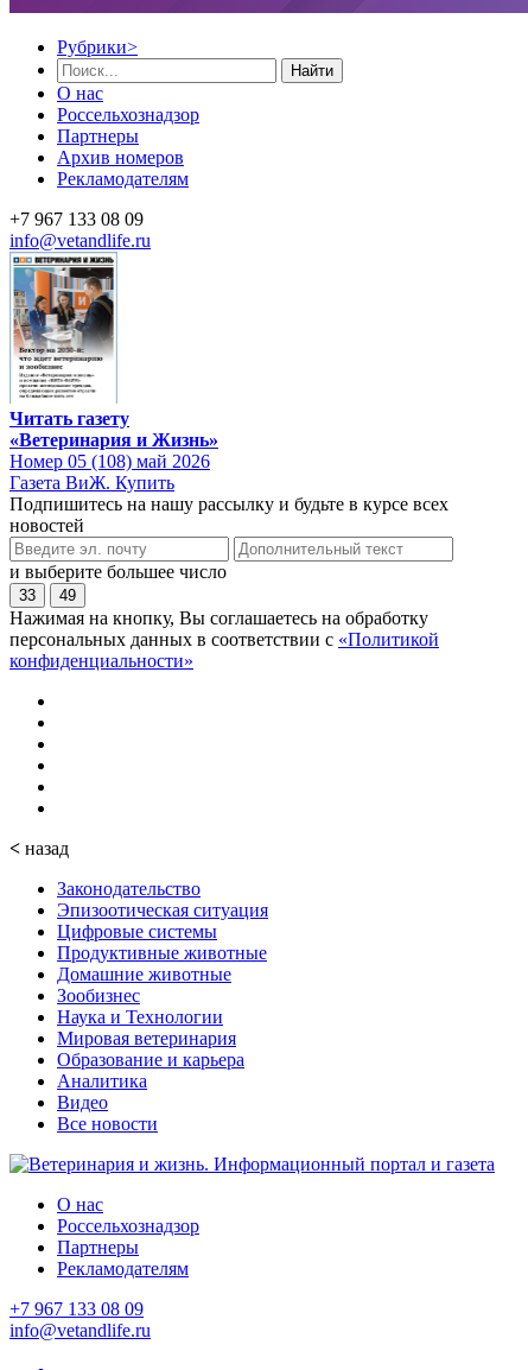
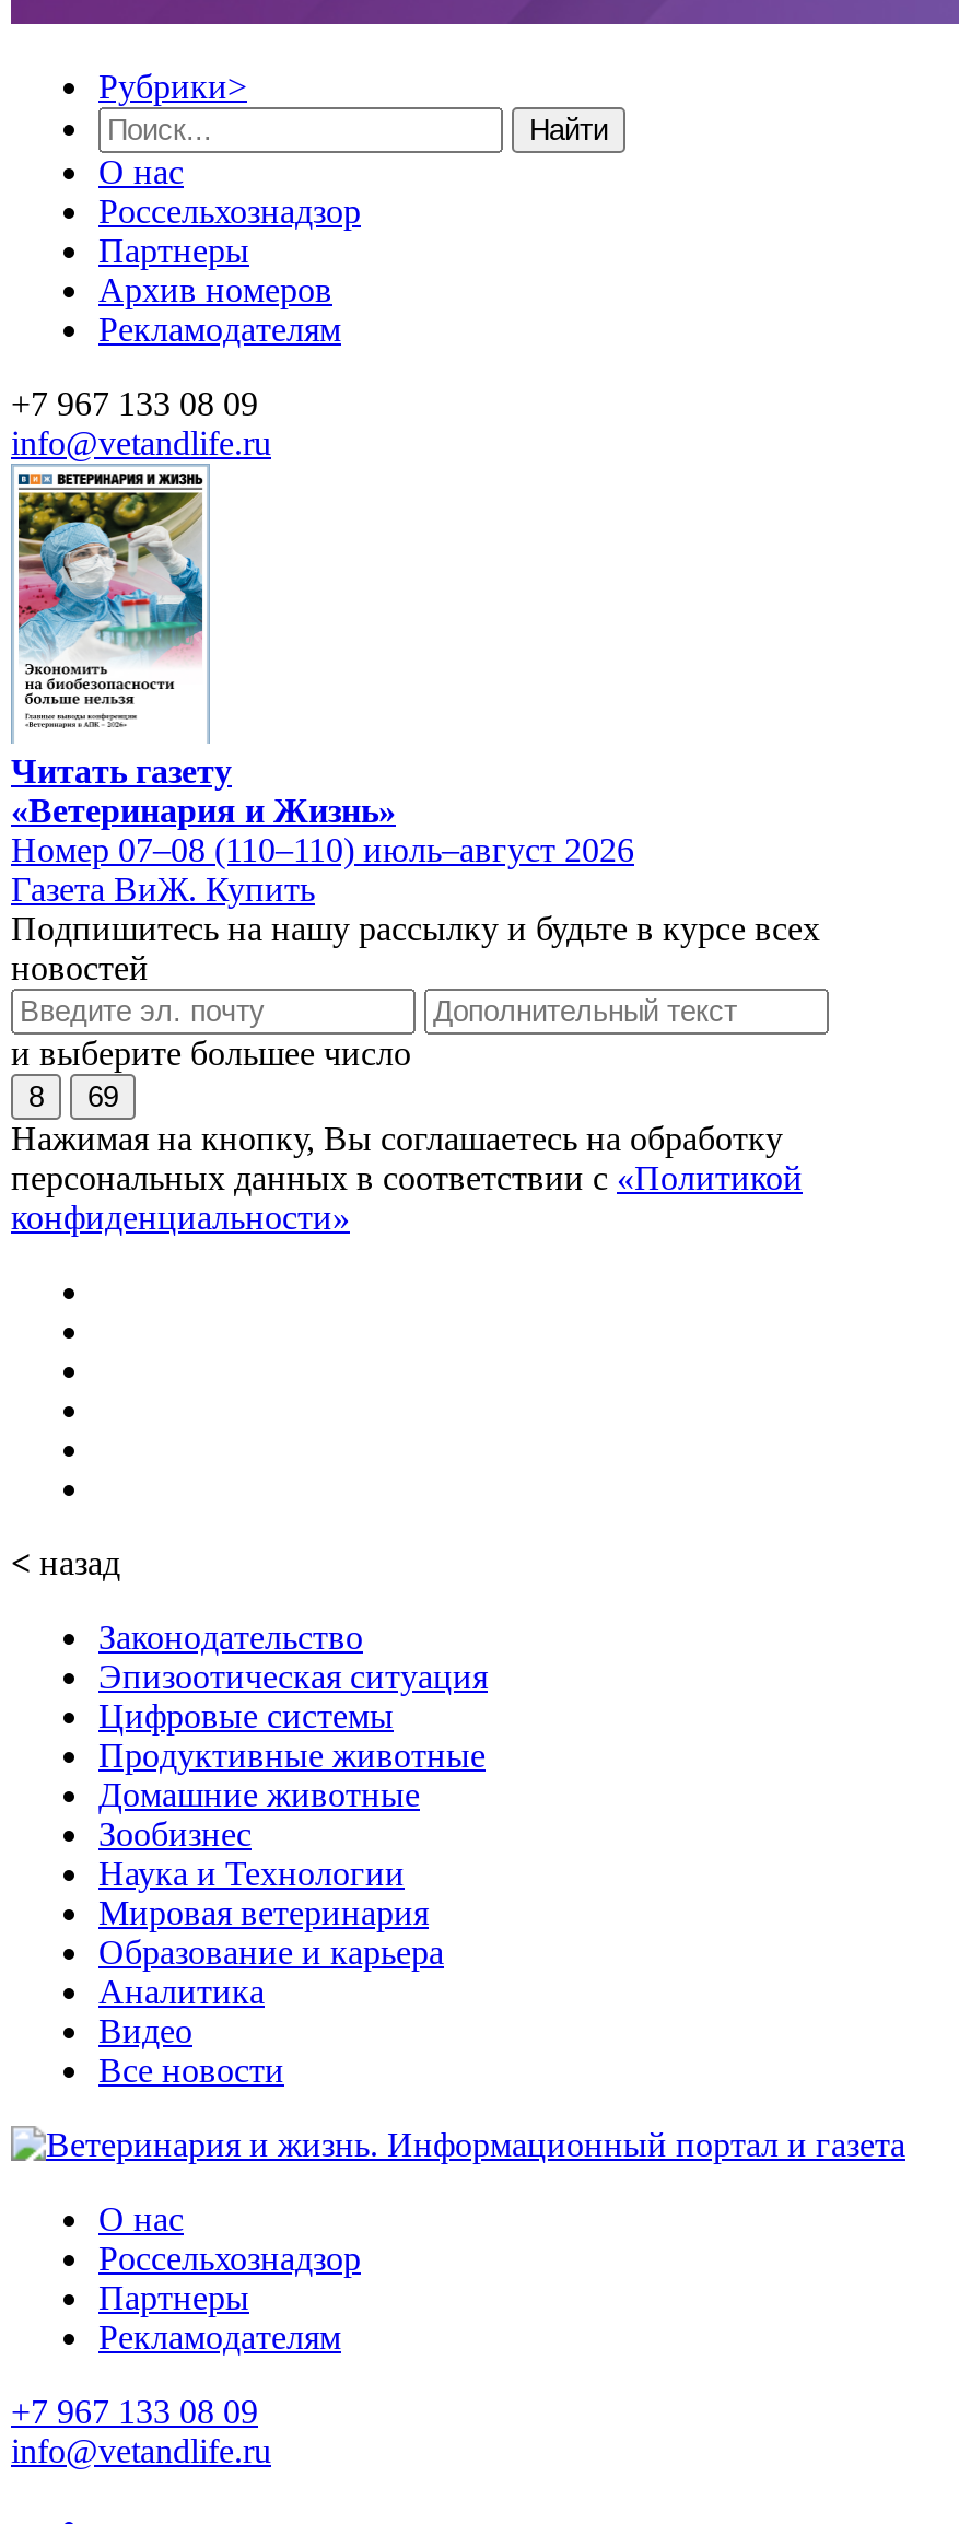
- [image]
+ [image]

- Номер 05 (108) май 2026
+ Номер 07–08 (110–110) июль–август 2026

- 33
+ 8

- 49
+ 69
